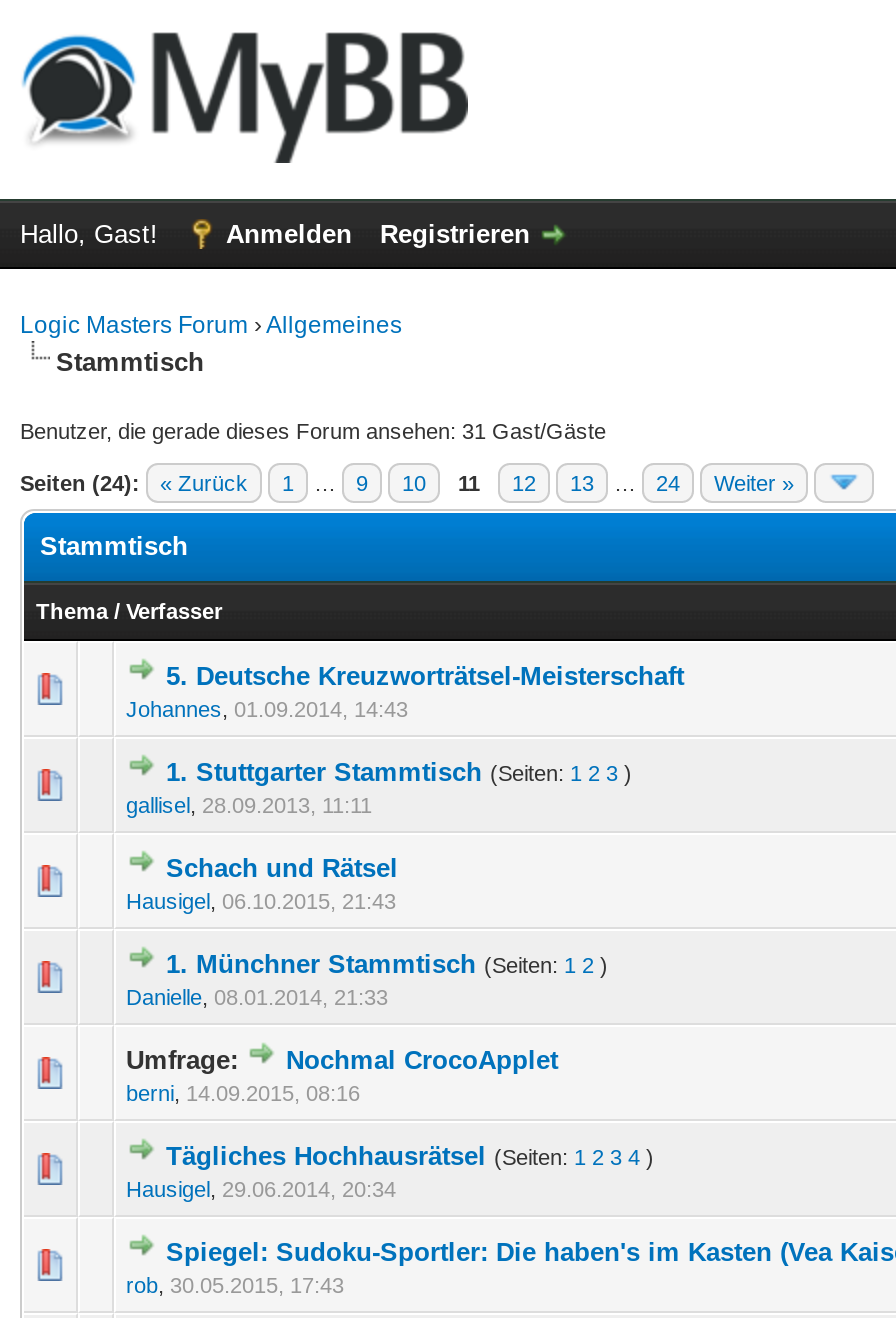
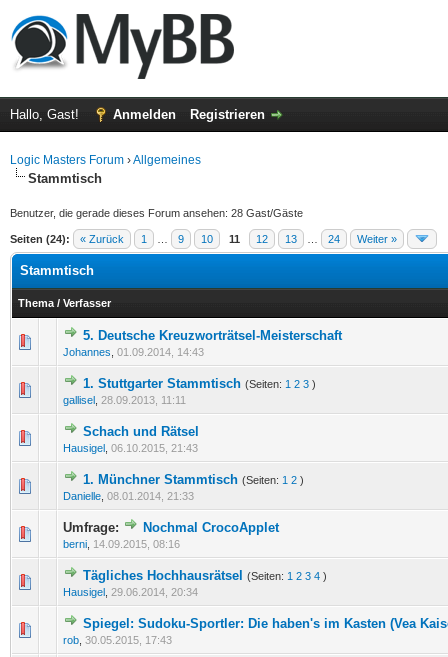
- Benutzer, die gerade dieses Forum ansehen: 31 Gast/Gäste
+ Benutzer, die gerade dieses Forum ansehen: 28 Gast/Gäste
